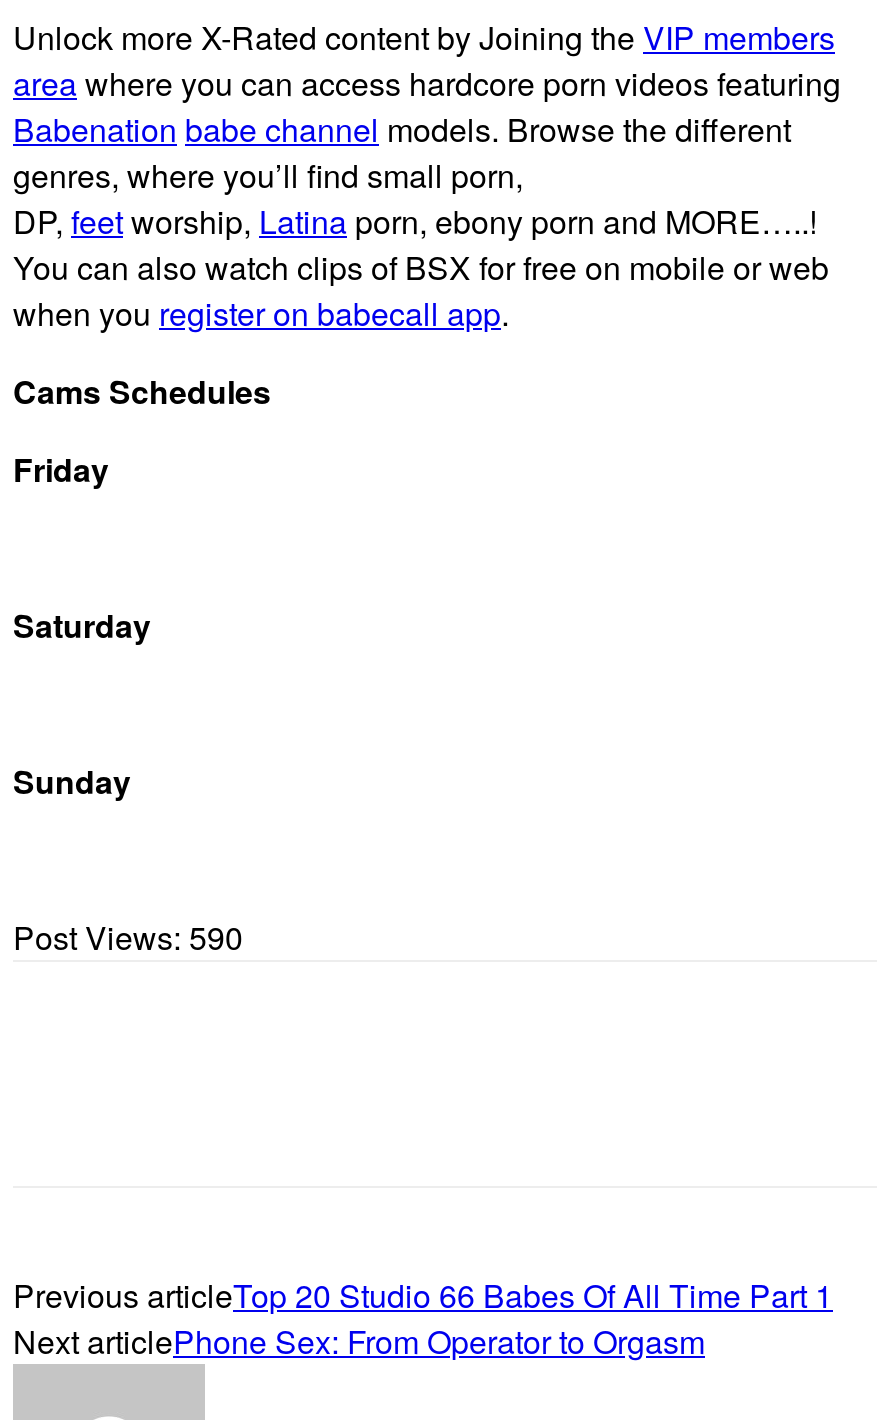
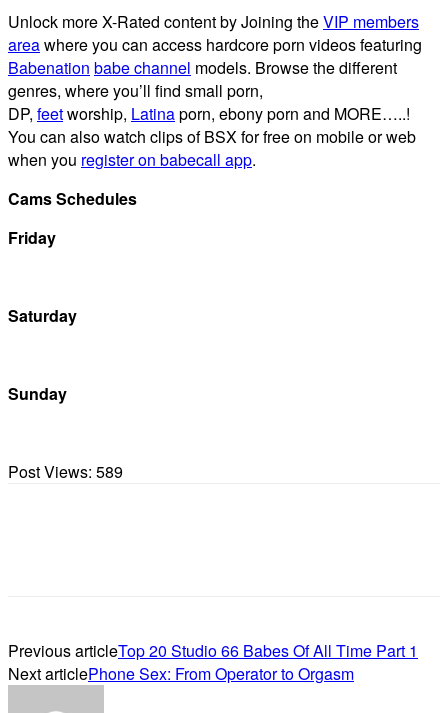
- Post Views: 590
+ Post Views: 589
